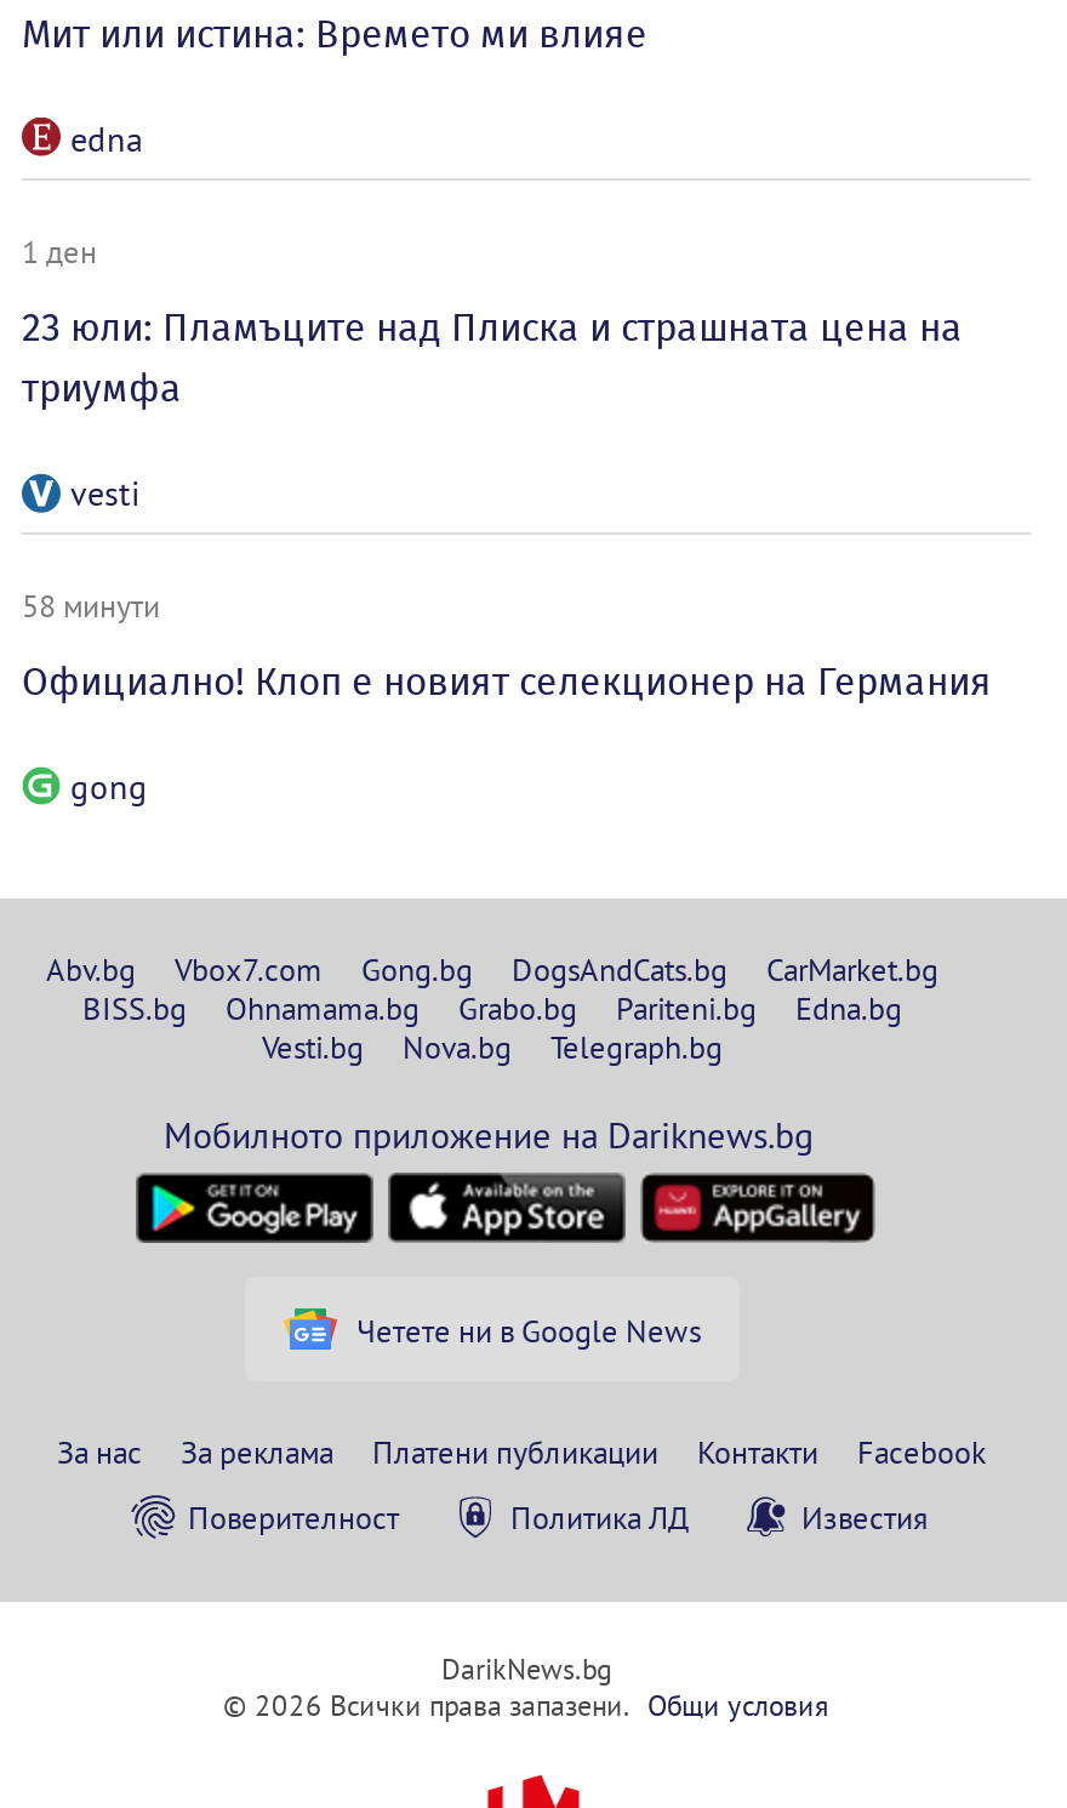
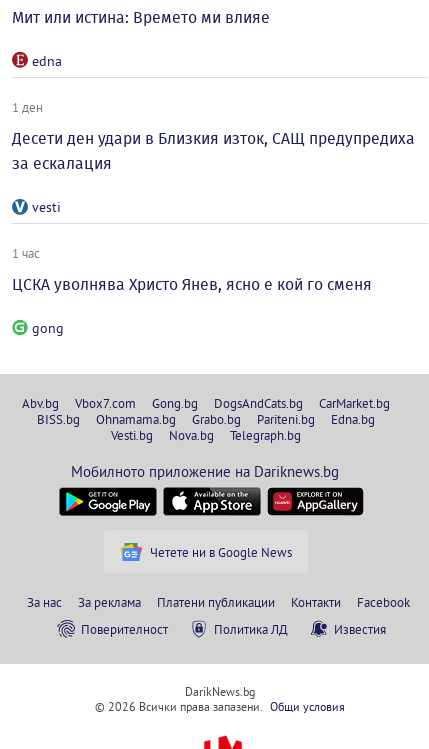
- 23 юли: Пламъците над Плиска и страшната цена на
- триумфа
+ Десети ден удари в Близкия изток, САЩ предупредиха
+ за ескалация

- 58 минути
+ 1 час

- Официално! Клоп е новият селекционер на Германия
+ ЦСКА уволнява Христо Янев, ясно е кой го сменя
